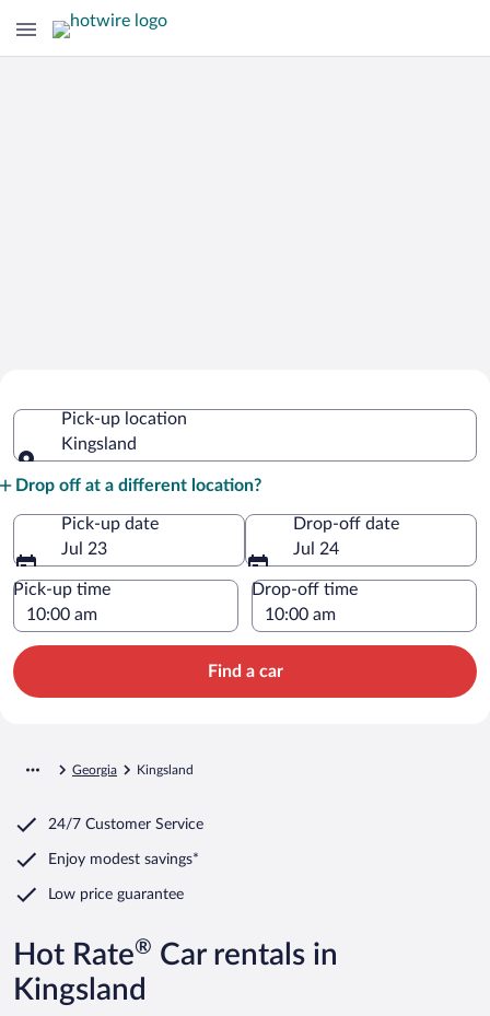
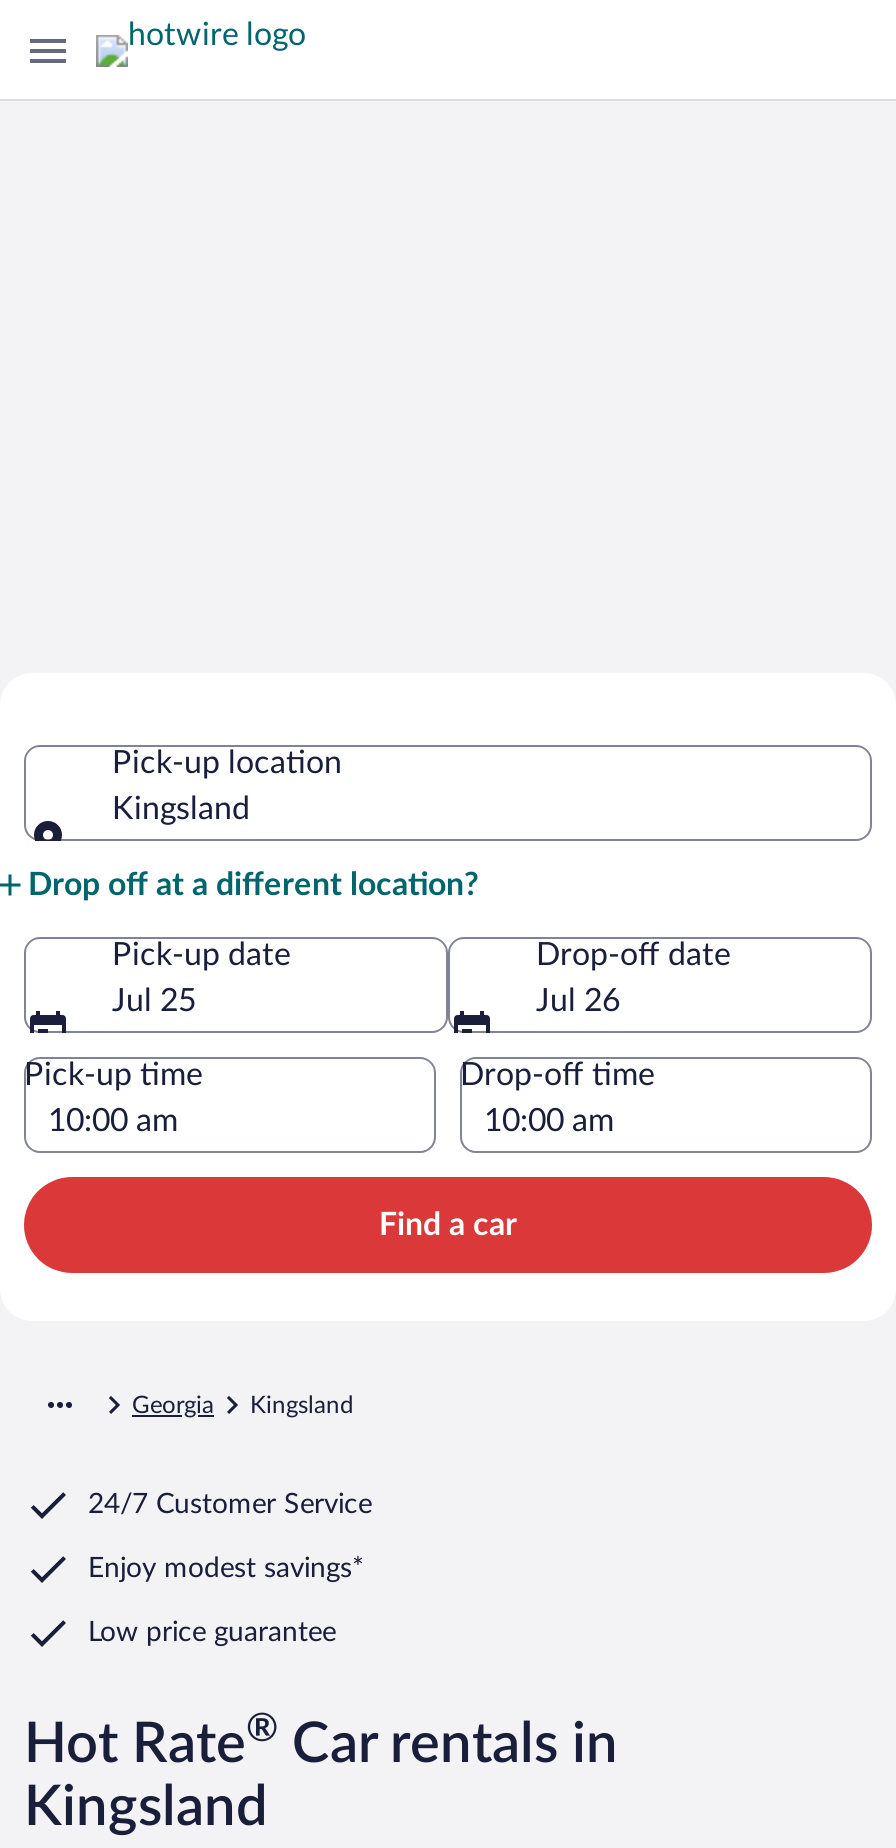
- Jul 23
+ Jul 25

- Jul 24
+ Jul 26
